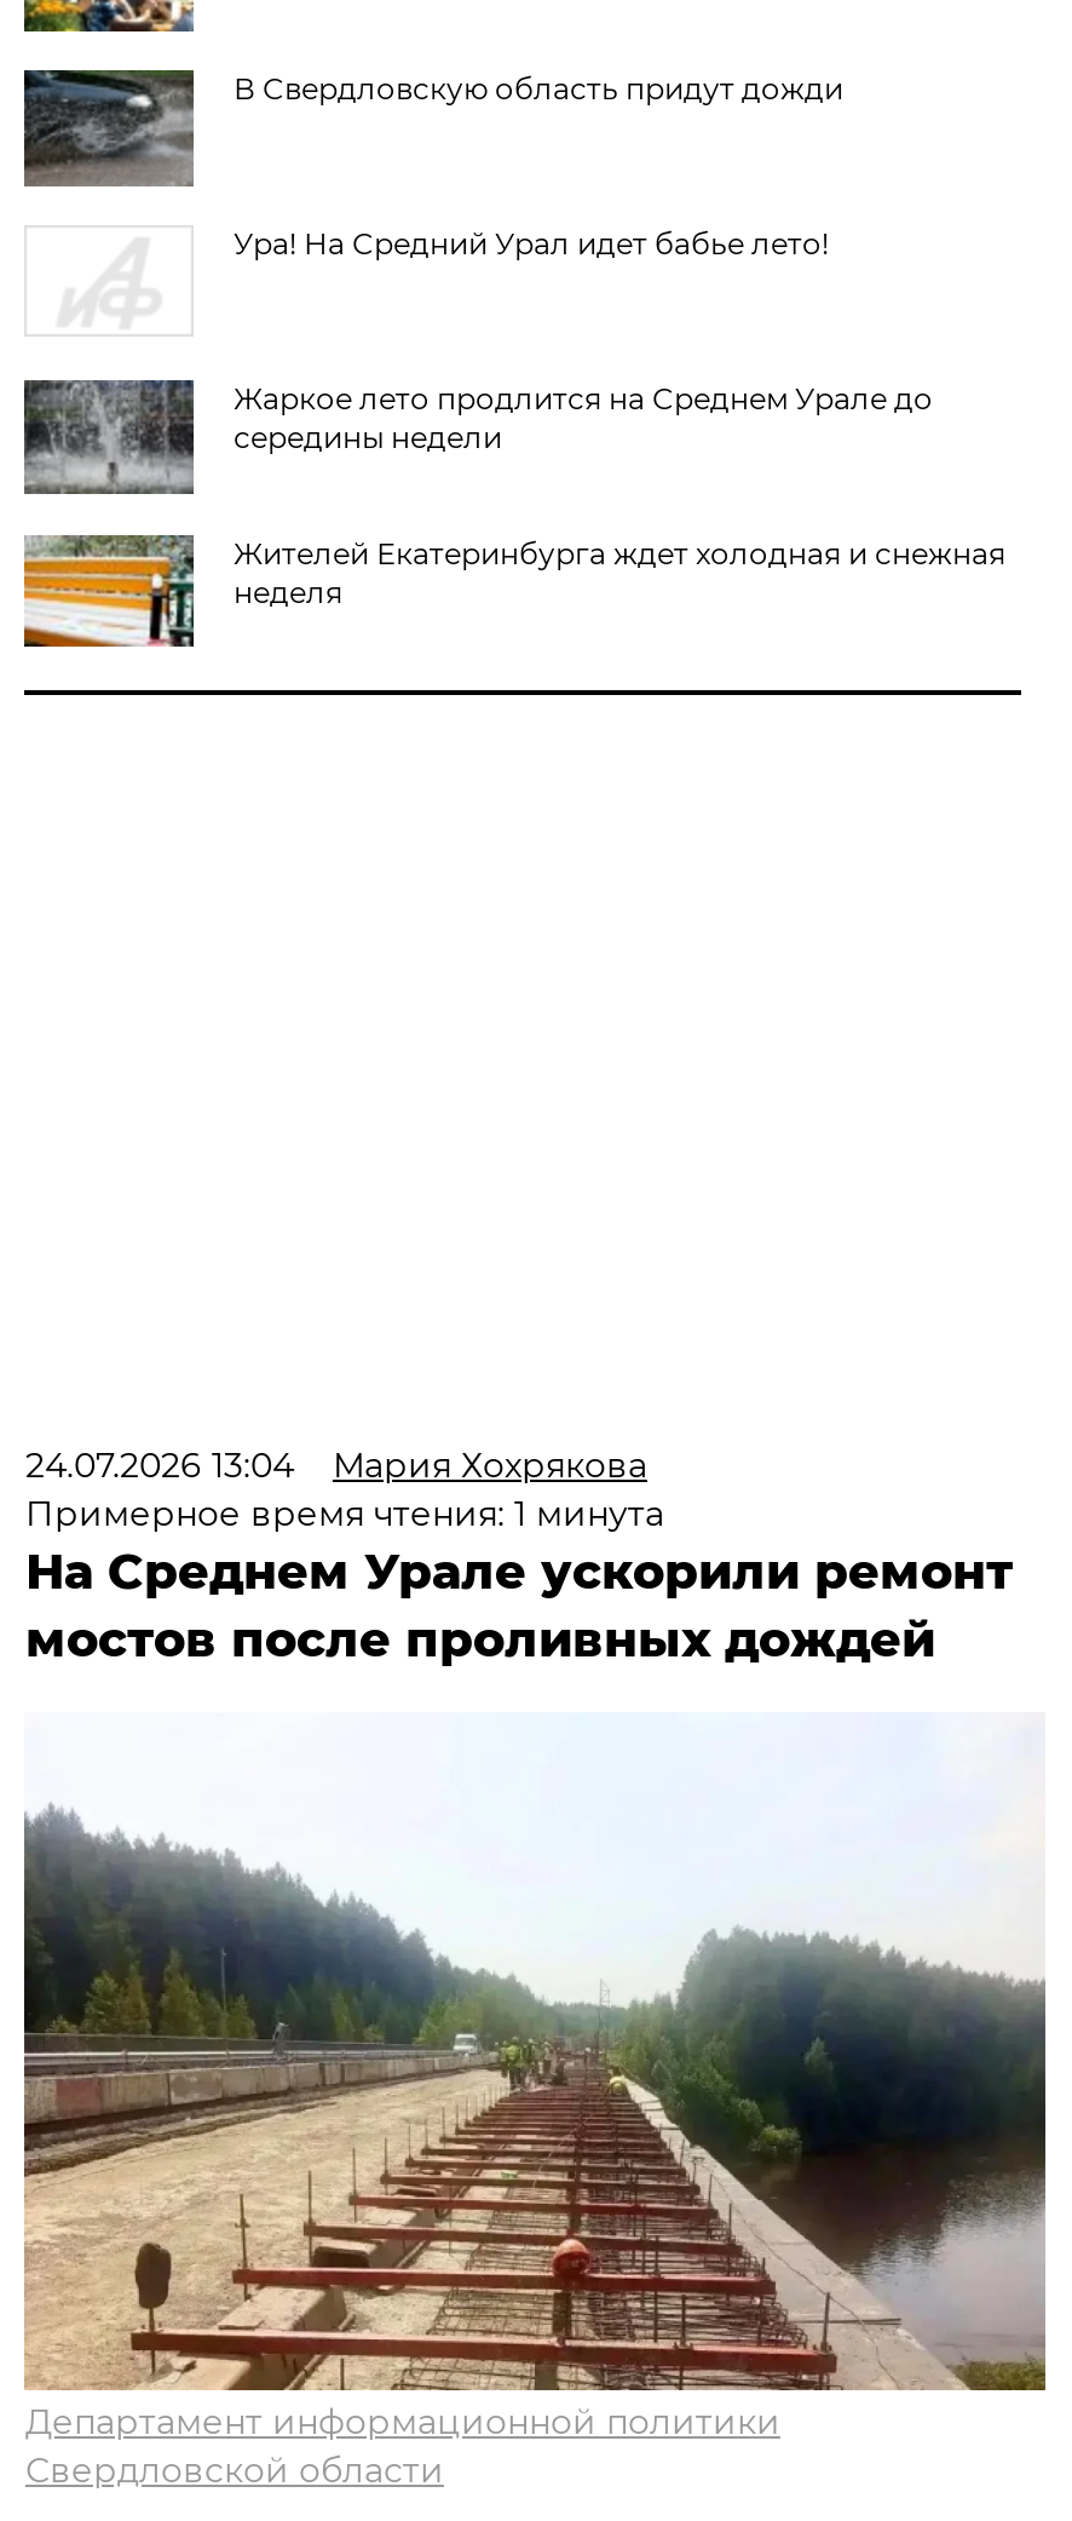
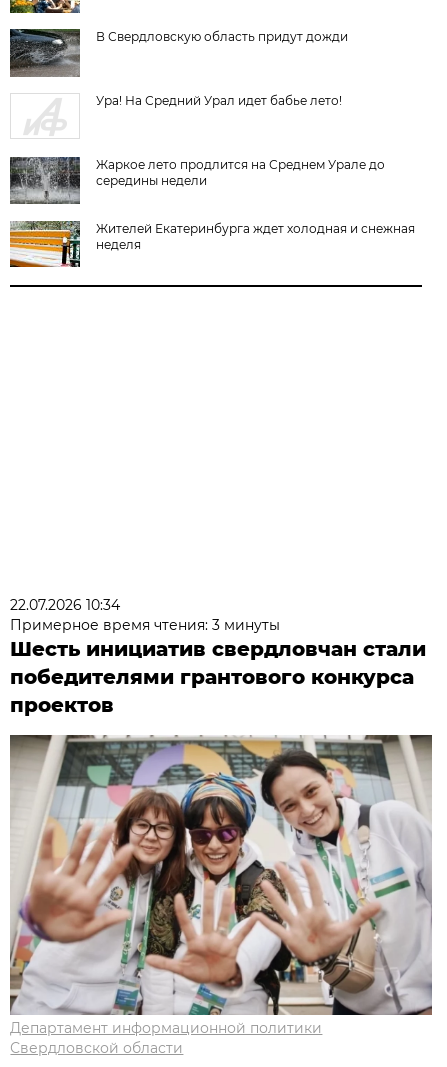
- 24.07.2026 13:04
- Мария Хохрякова
- Примерное время чтения: 1 минута
- На Среднем Урале ускорили ремонт
- мостов после проливных дождей
+ 22.07.2026 10:34
+ Примерное время чтения: 3 минуты
+ Шесть инициатив свердловчан стали
+ победителями грантового конкурса
+ проектов

- [image]
+ [image]
